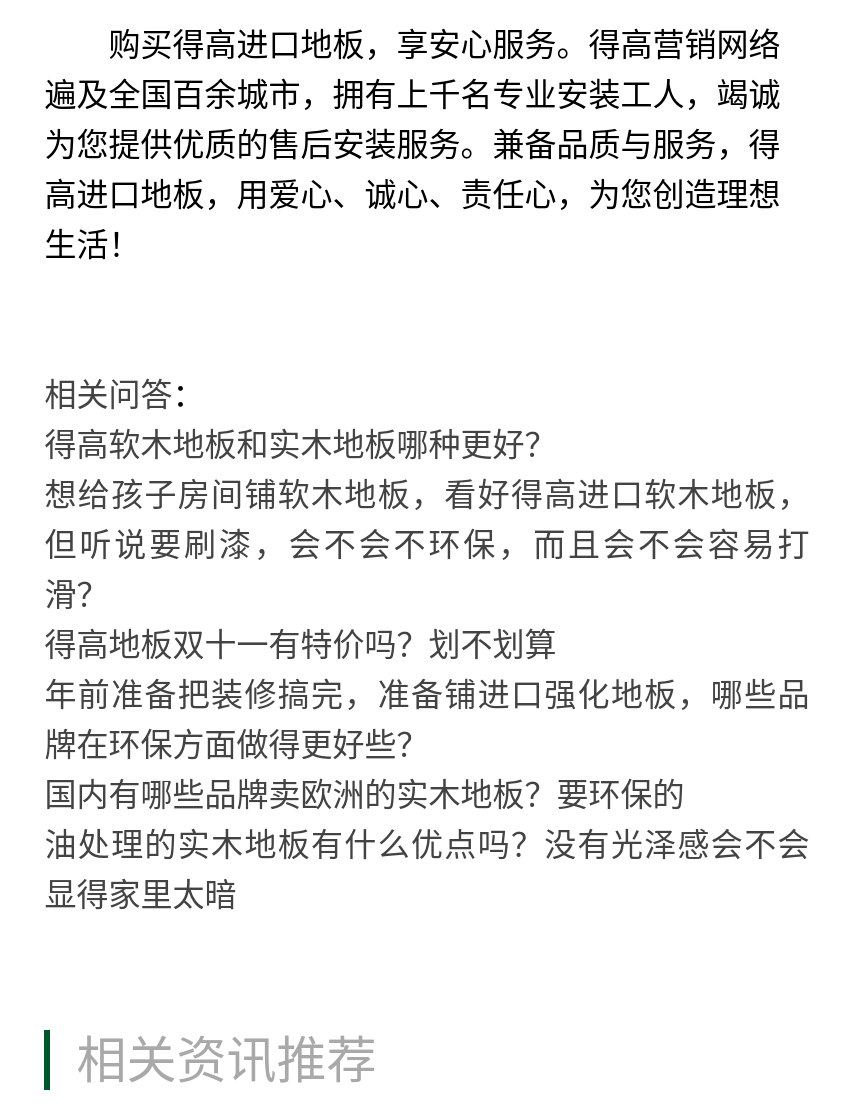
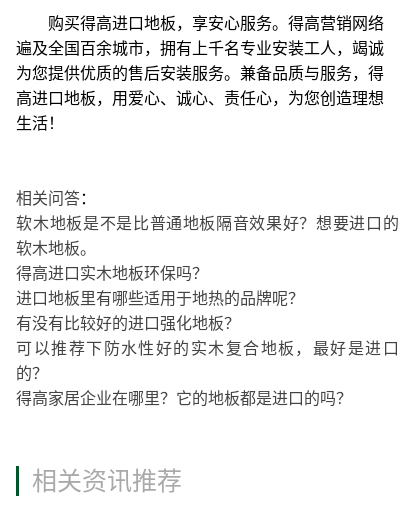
- 得高软木地板和实木地板哪种更好？
- 想给孩子房间铺软木地板，看好得高进口软木地板，
- 但听说要刷漆，会不会不环保，而且会不会容易打
- 滑？
- 得高地板双十一有特价吗？划不划算
- 年前准备把装修搞完，准备铺进口强化地板，哪些品
- 牌在环保方面做得更好些？
- 国内有哪些品牌卖欧洲的实木地板？要环保的
- 油处理的实木地板有什么优点吗？没有光泽感会不会
- 显得家里太暗
+ 软木地板是不是比普通地板隔音效果好？想要进口的
+ 软木地板。
+ 得高进口实木地板环保吗？
+ 进口地板里有哪些适用于地热的品牌呢？
+ 有没有比较好的进口强化地板？
+ 可以推荐下防水性好的实木复合地板，最好是进口
+ 的？
+ 得高家居企业在哪里？它的地板都是进口的吗？
